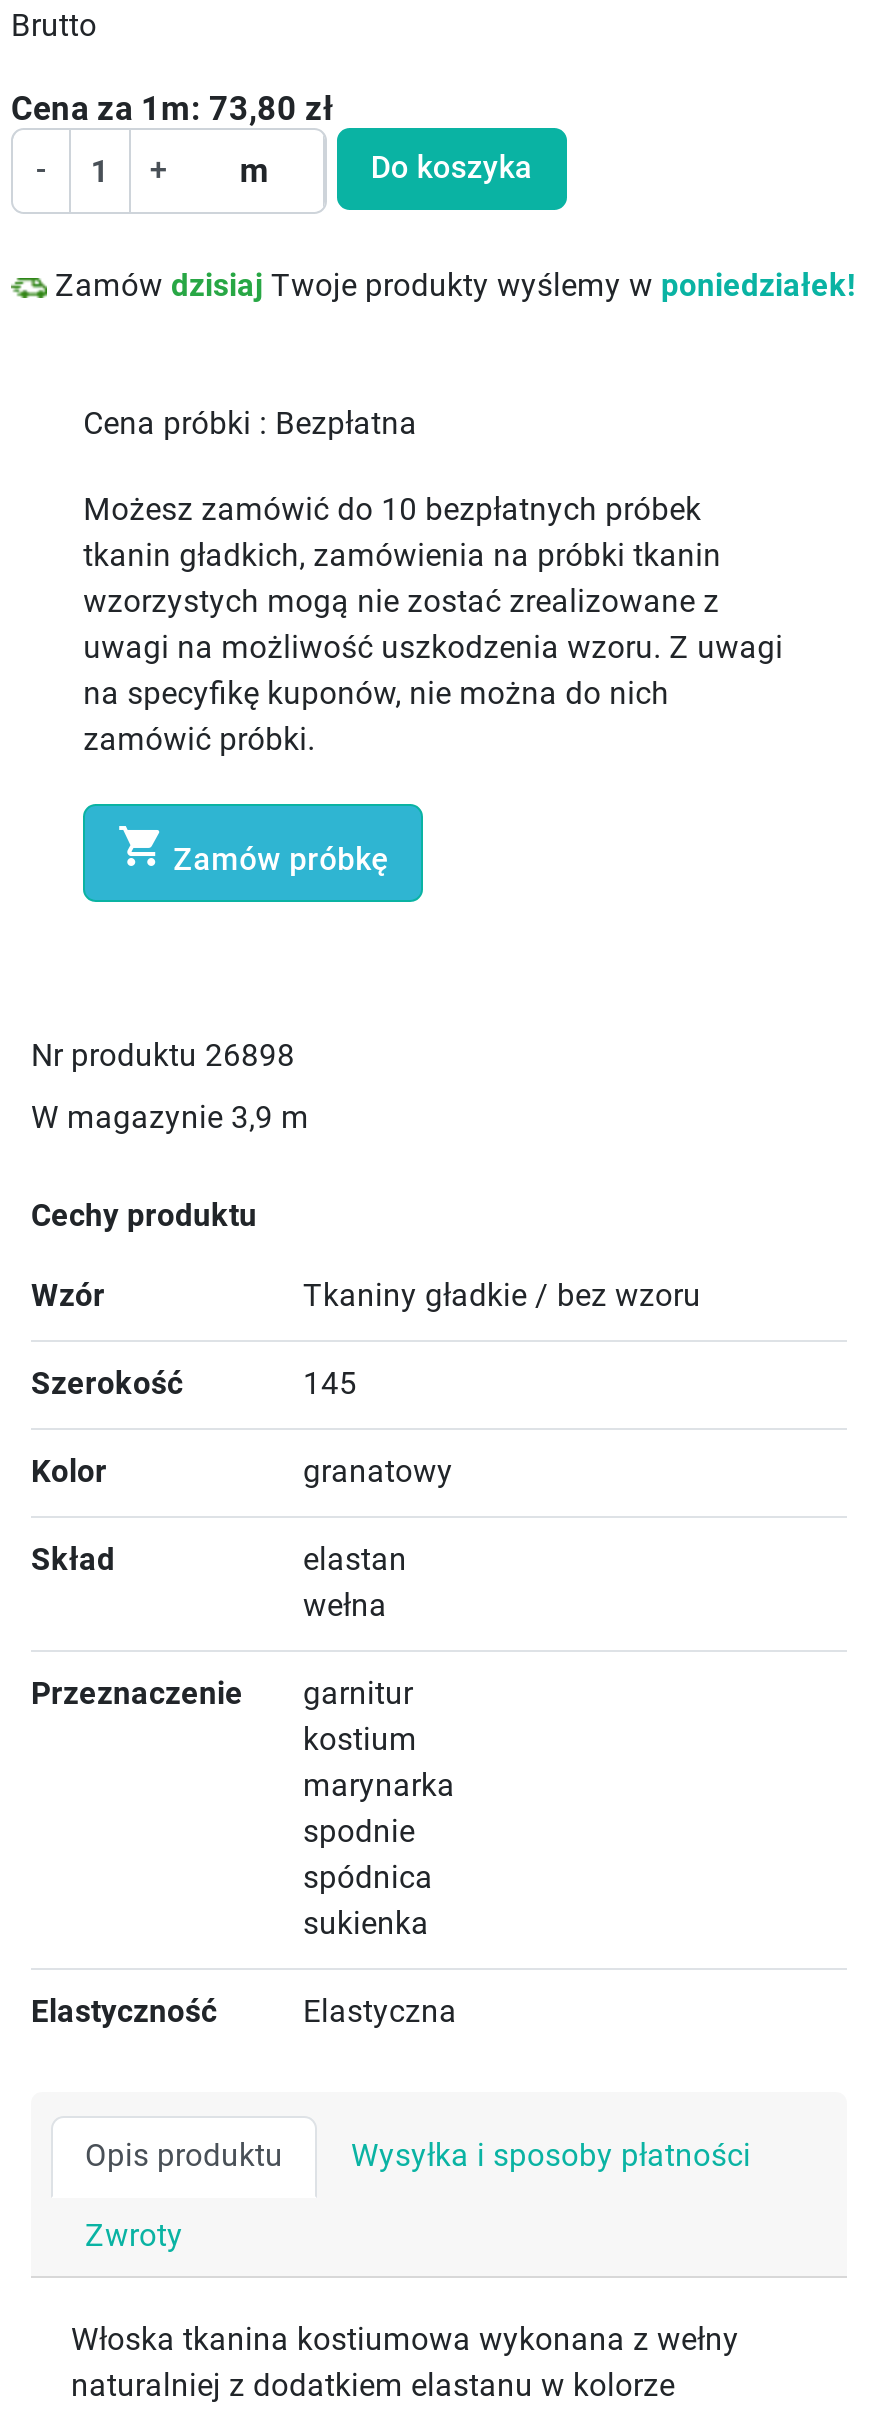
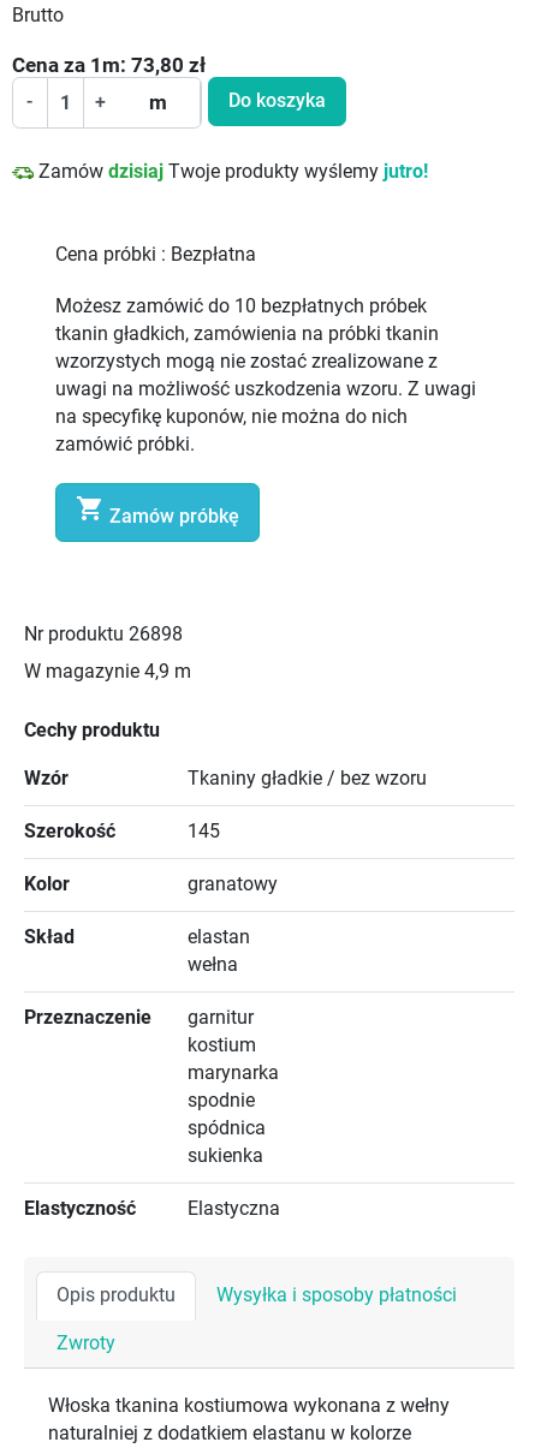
- Zamów dzisiaj Twoje produkty wyślemy w poniedziałek!
+ Zamów dzisiaj Twoje produkty wyślemy jutro!

- W magazynie 3,9 m
+ W magazynie 4,9 m
